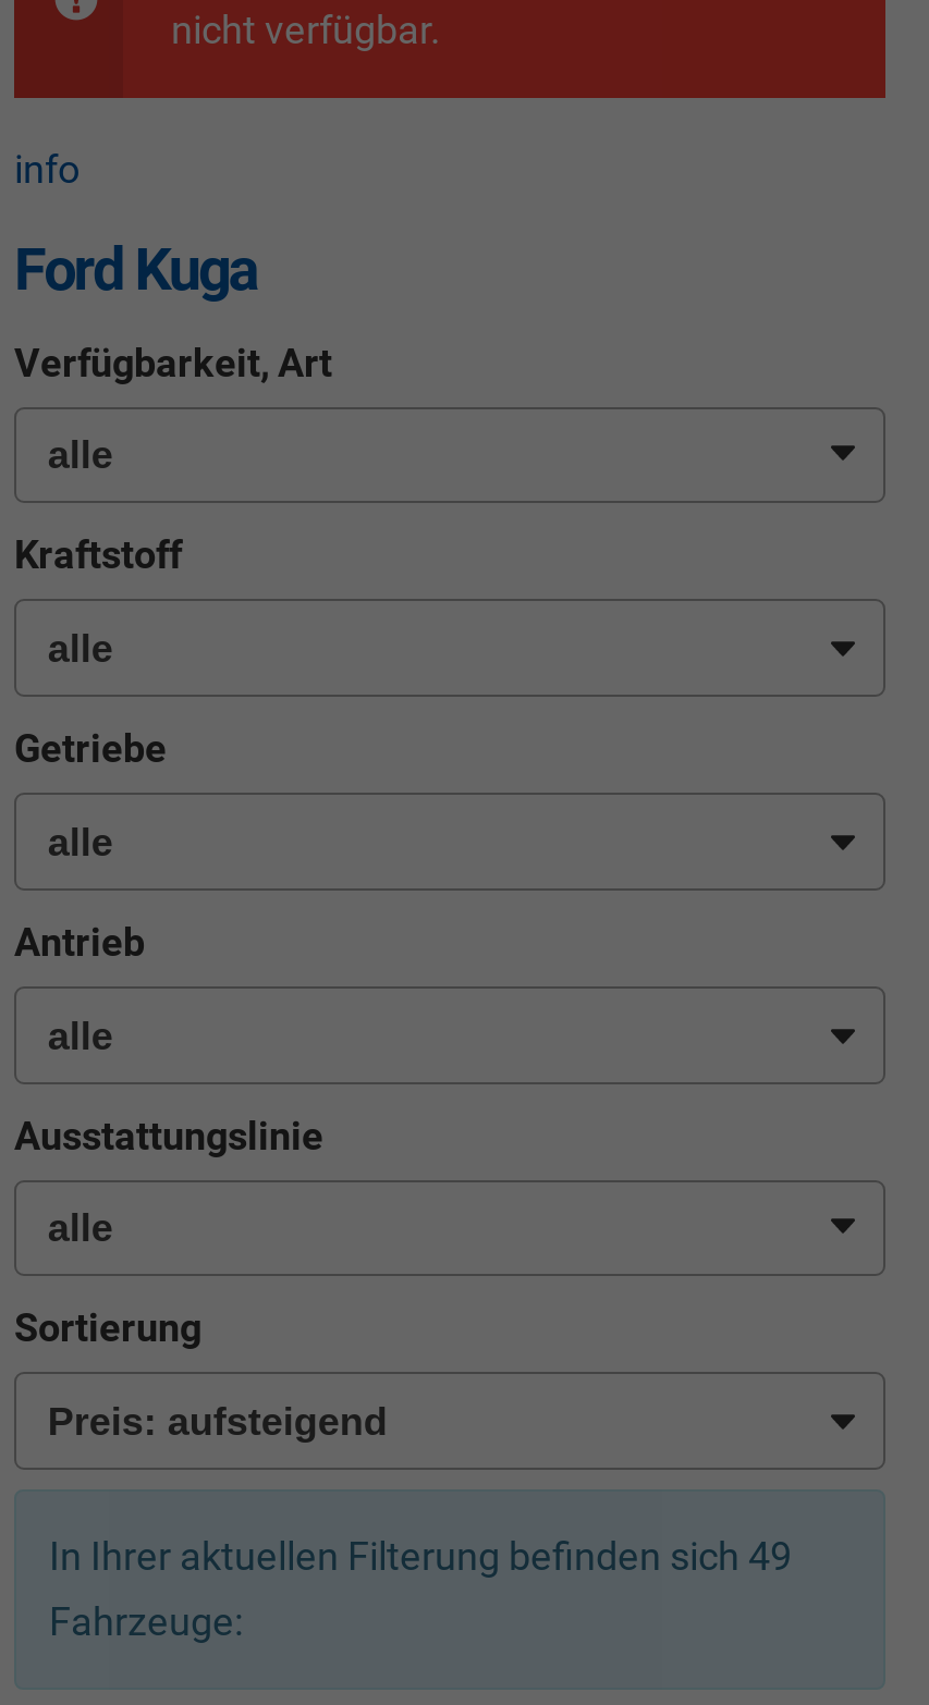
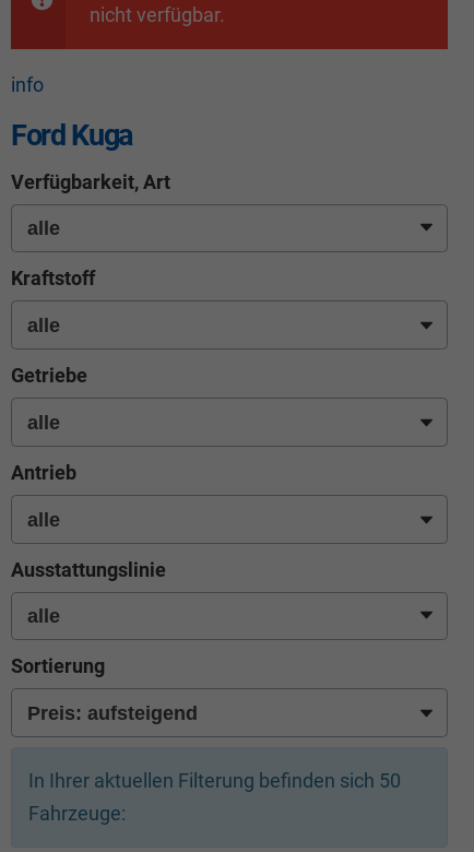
- In Ihrer aktuellen Filterung befinden sich 49
+ In Ihrer aktuellen Filterung befinden sich 50
